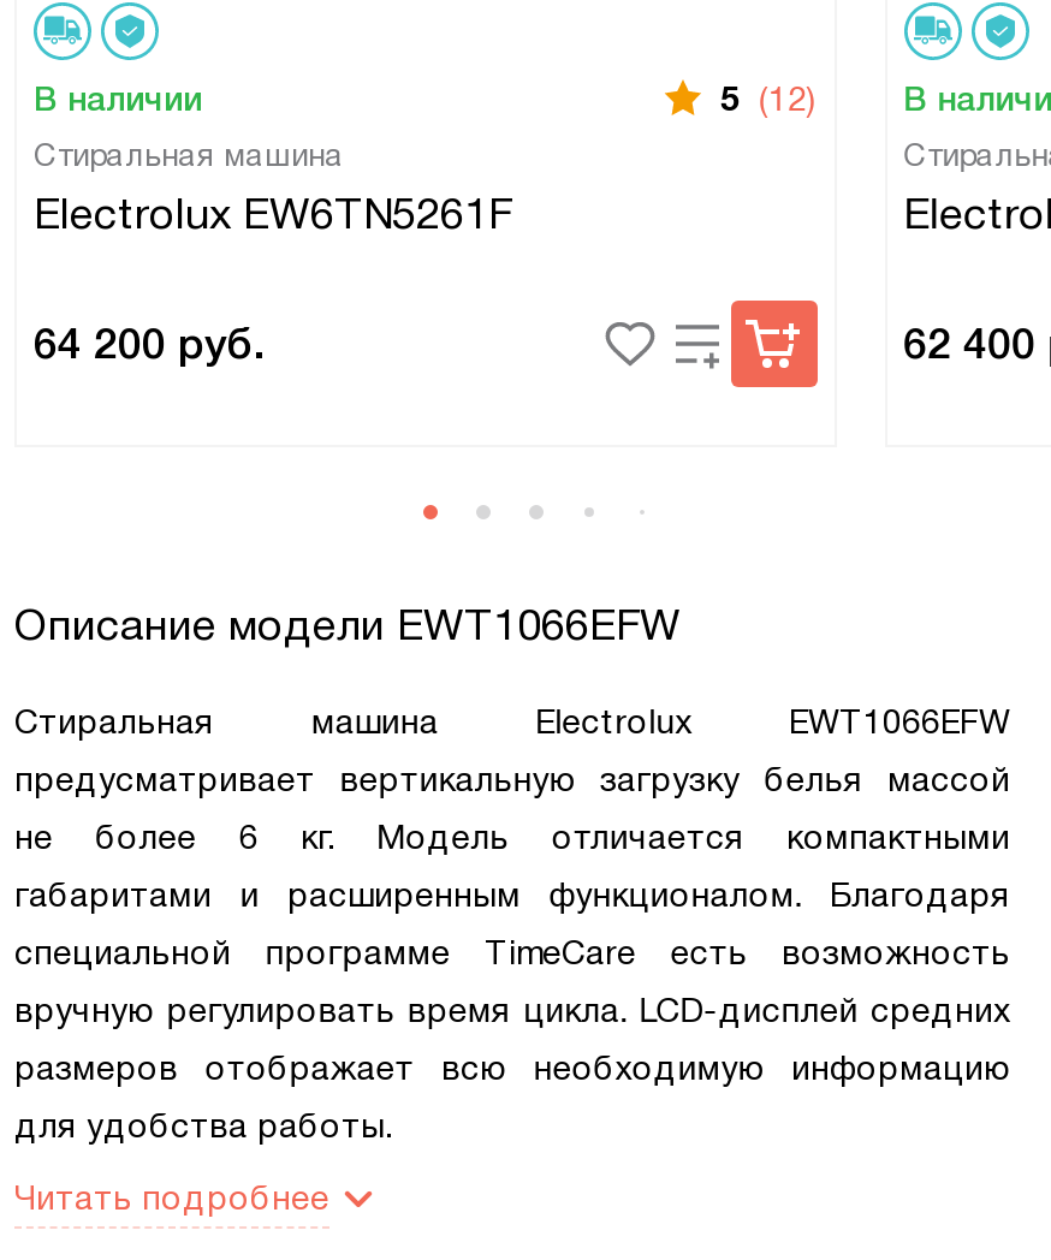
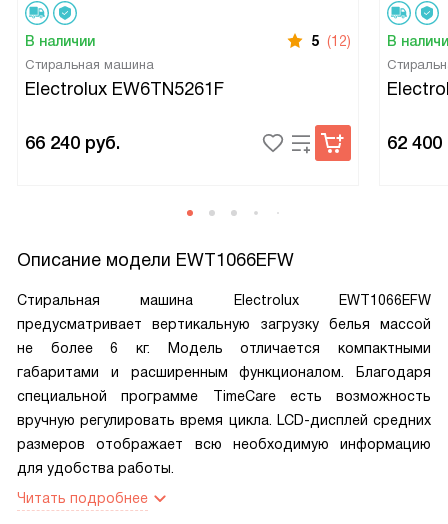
- 64 200 руб.
+ 66 240 руб.
